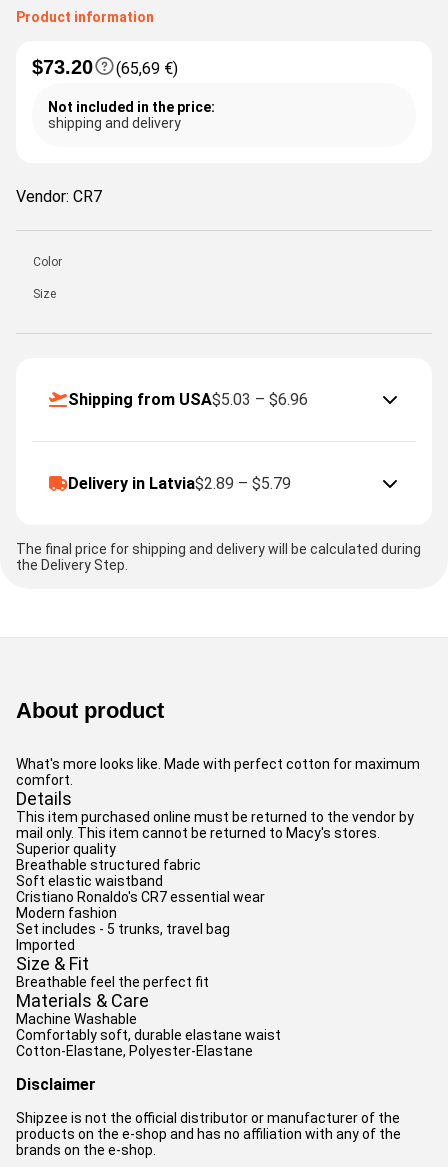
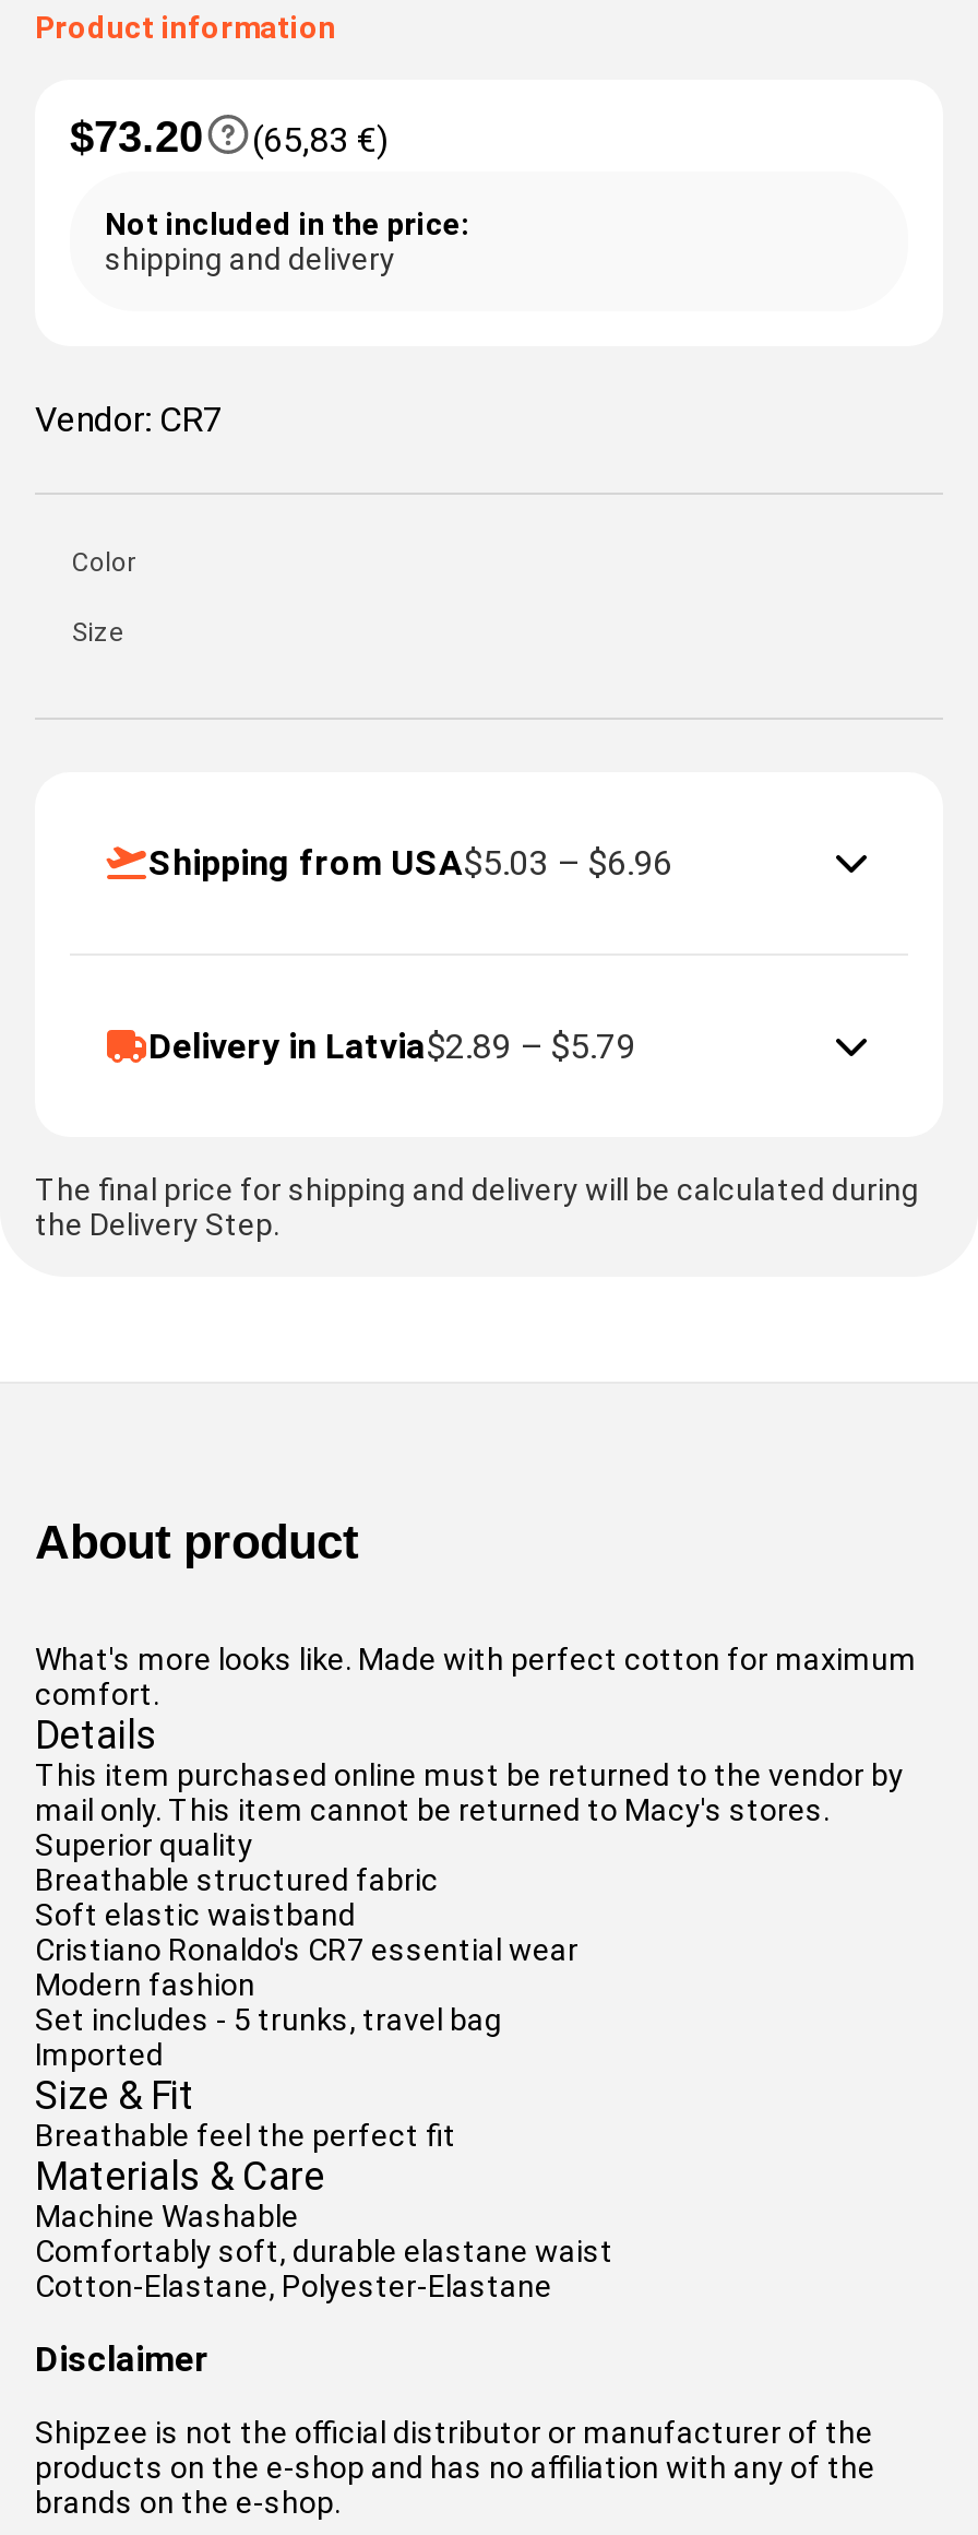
- $73.20 (65,69 €)
+ $73.20 (65,83 €)
